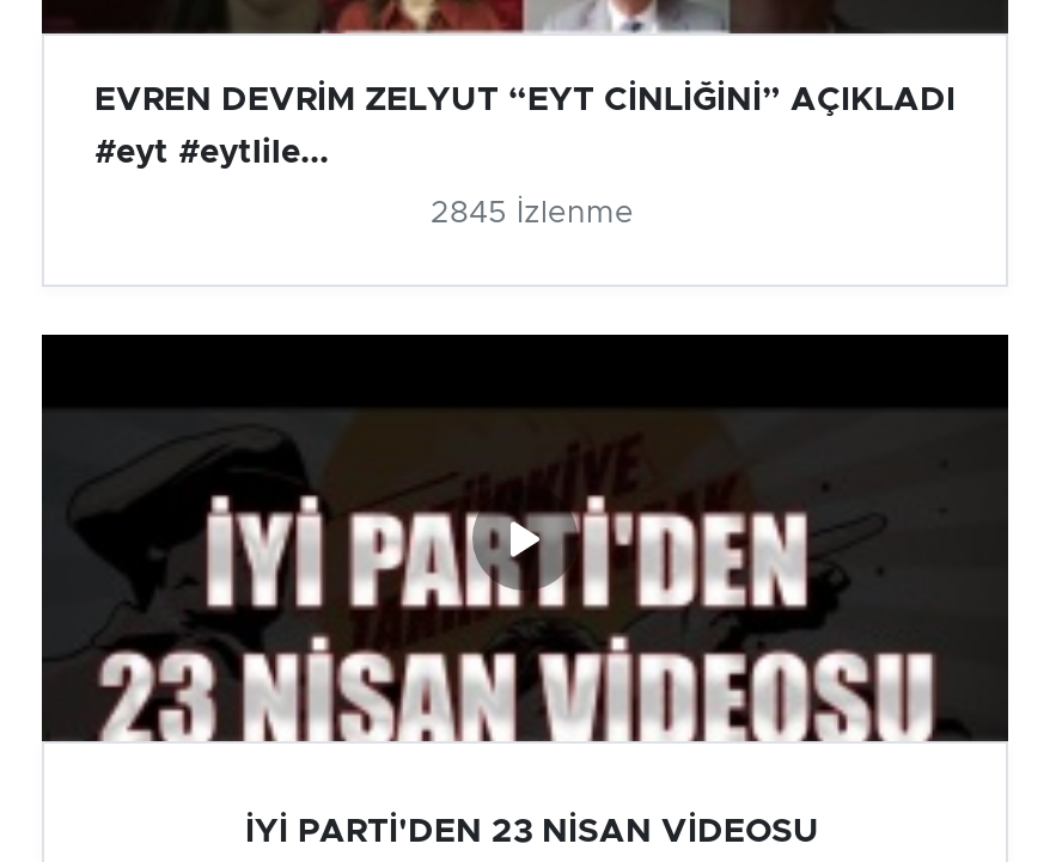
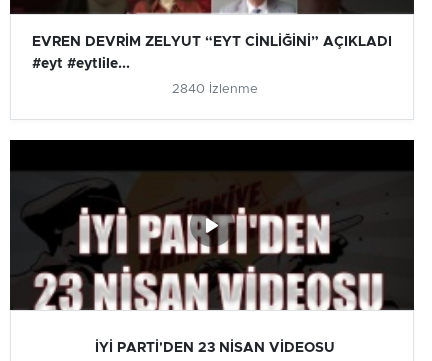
- 2845 İzlenme
+ 2840 İzlenme
